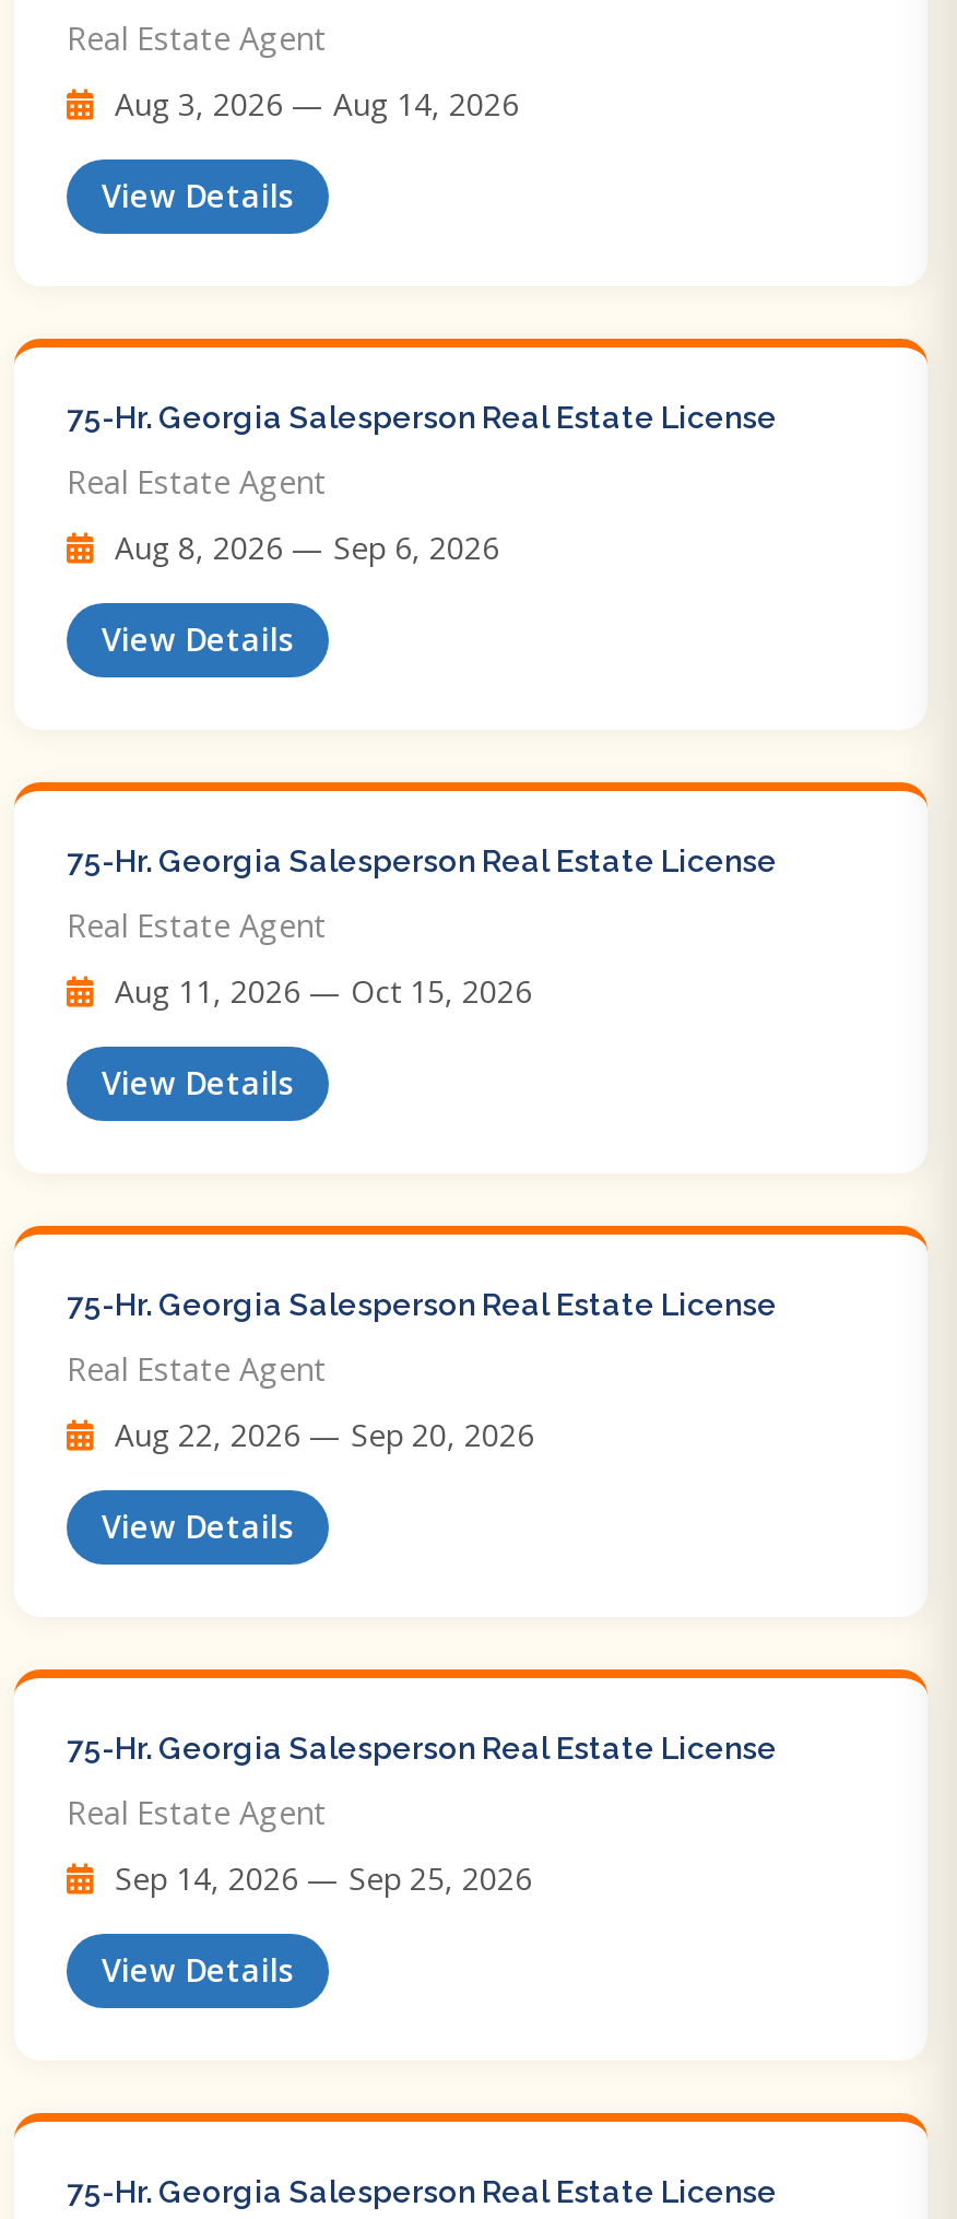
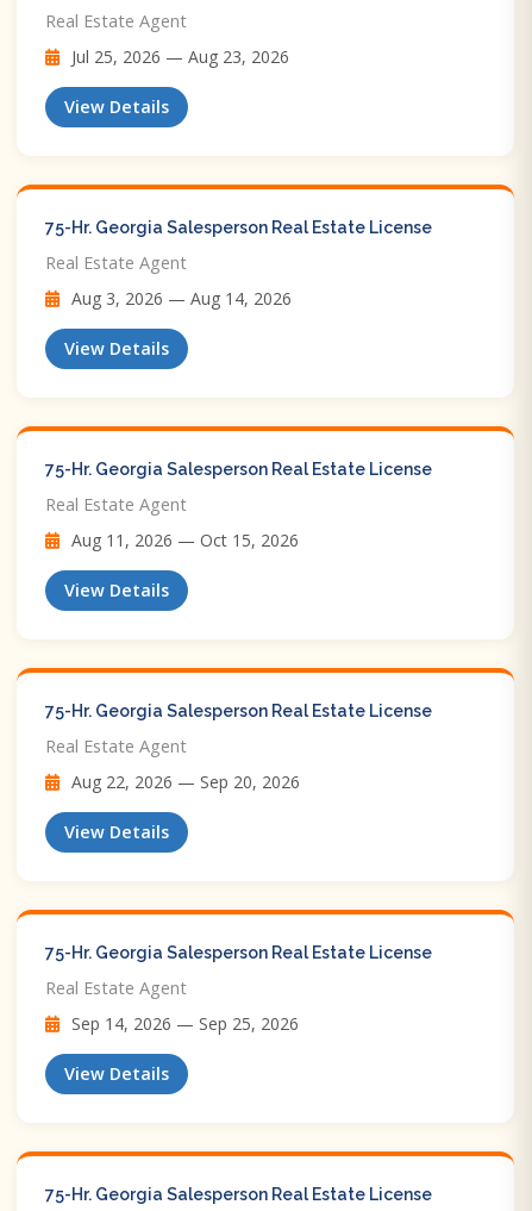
- Aug 3, 2026 — Aug 14, 2026
+ Jul 25, 2026 — Aug 23, 2026

- Aug 8, 2026 — Sep 6, 2026
+ Aug 3, 2026 — Aug 14, 2026
